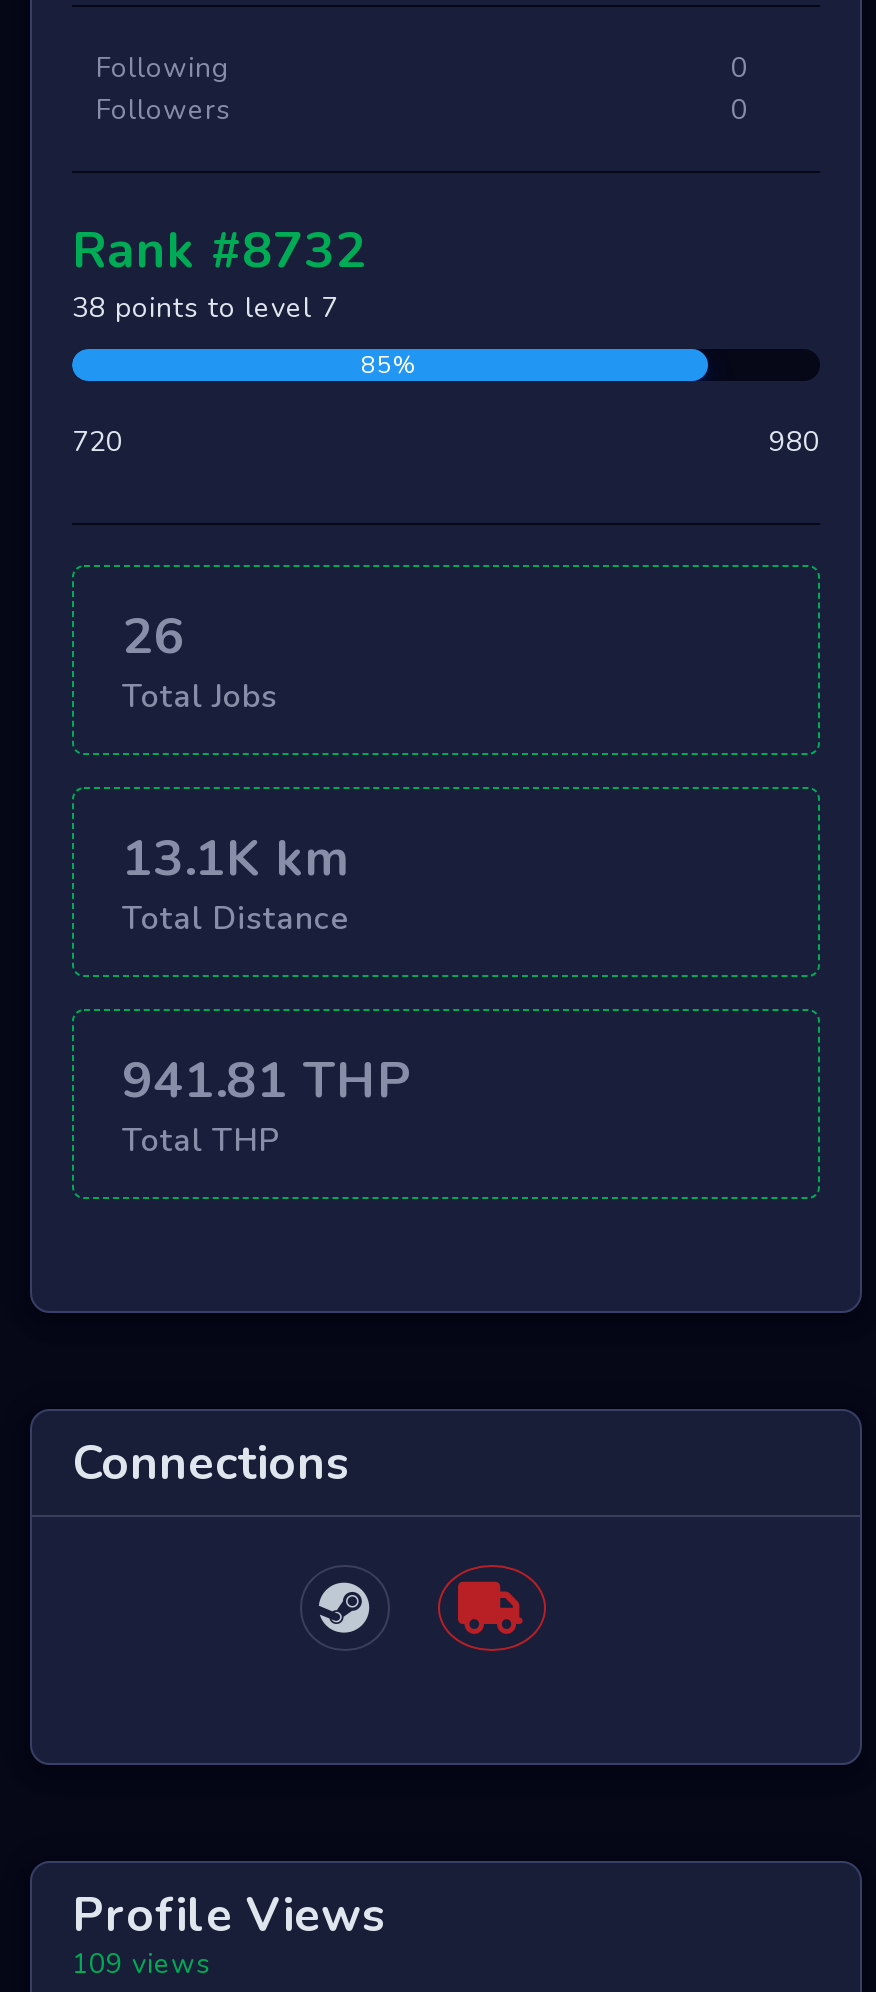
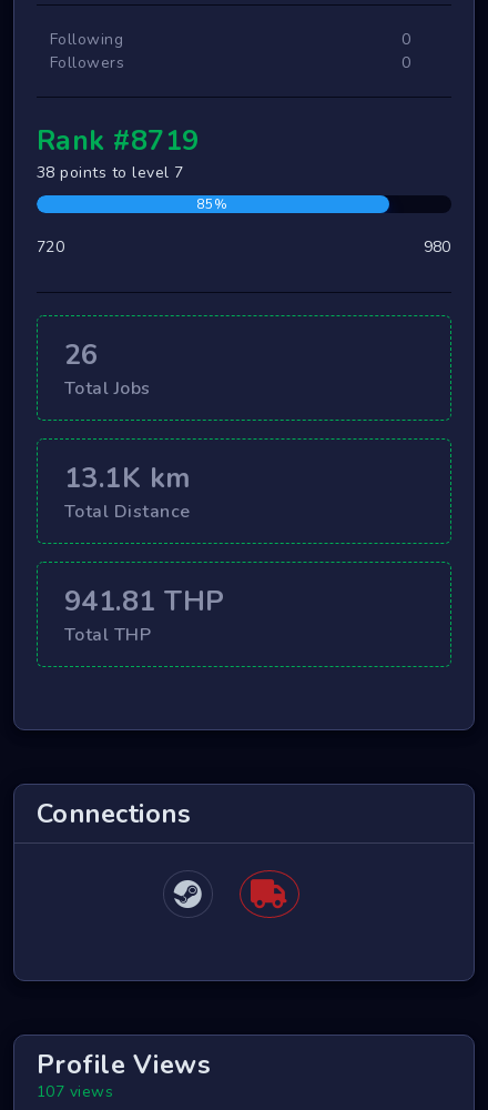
- Rank #8732
+ Rank #8719

- 109 views
+ 107 views
